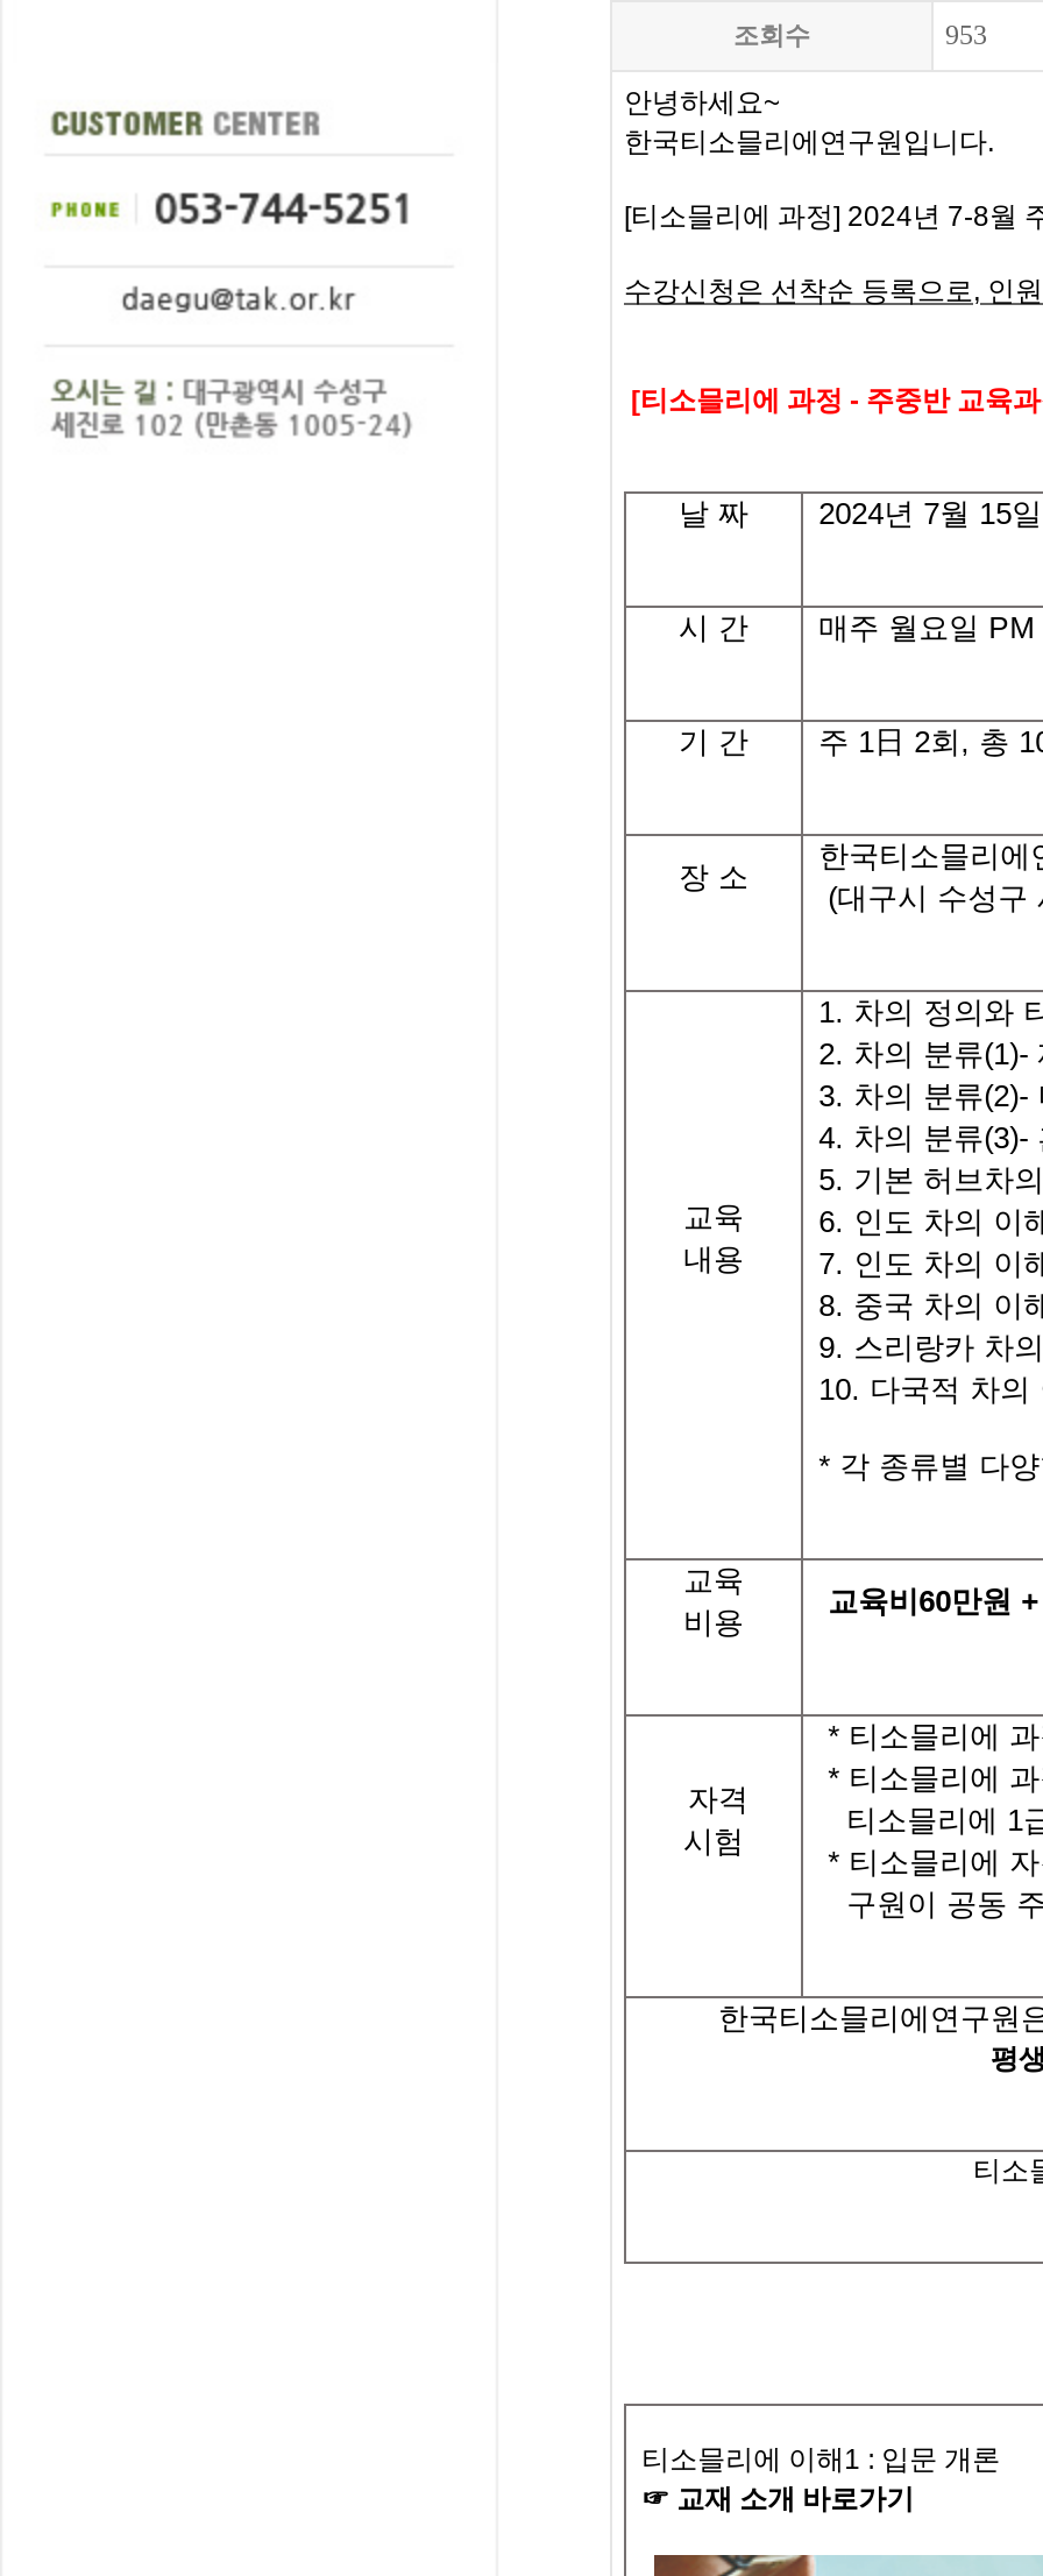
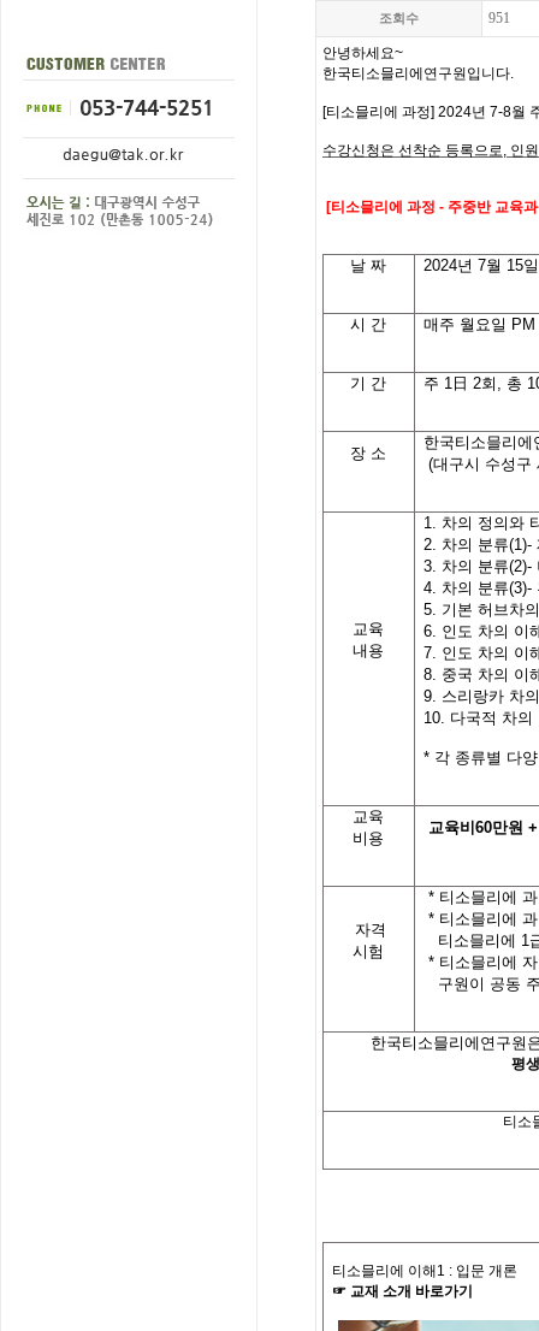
- 953
+ 951
